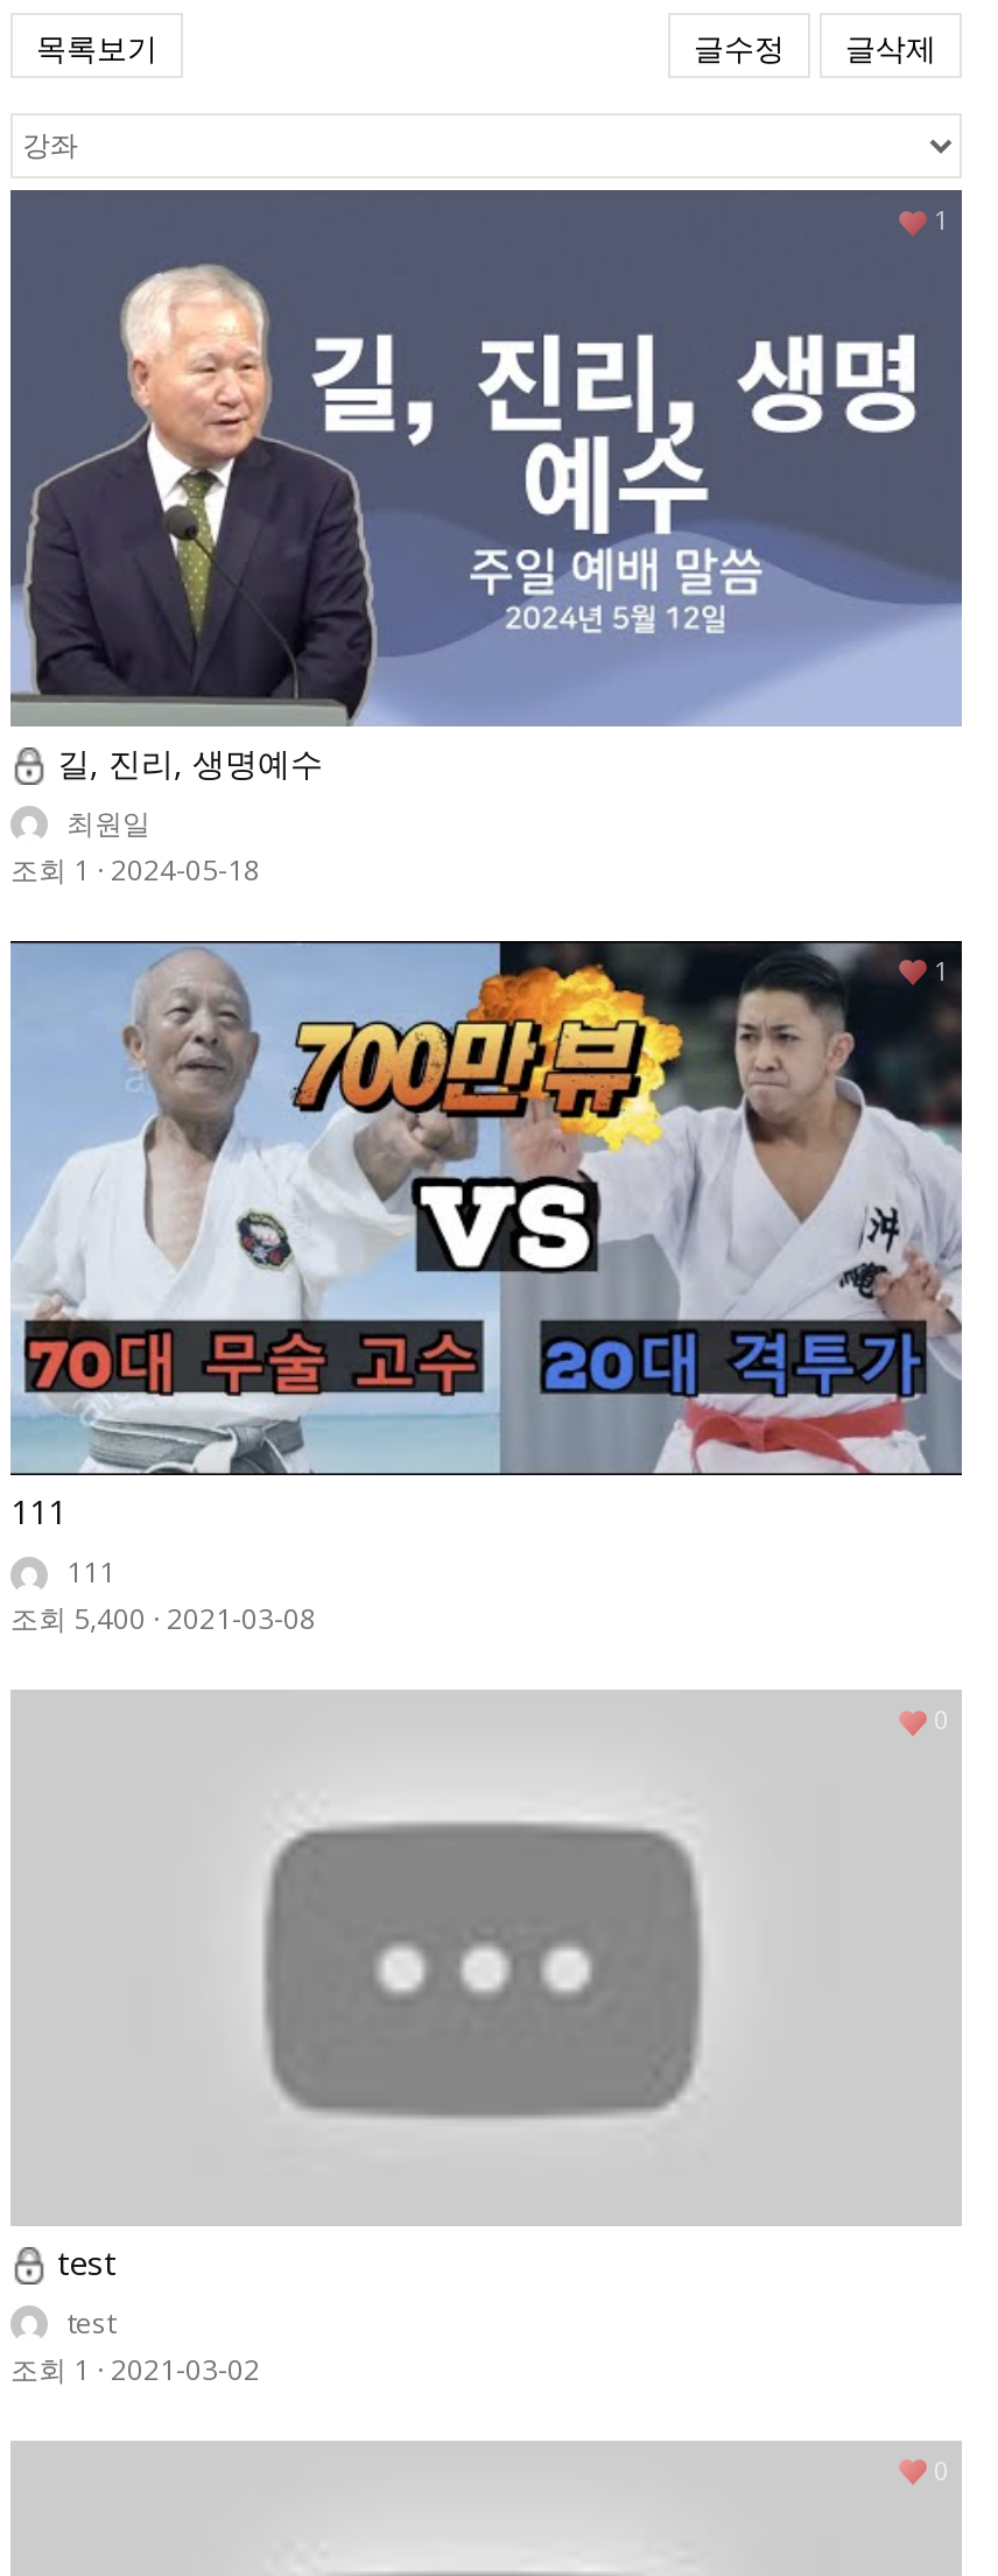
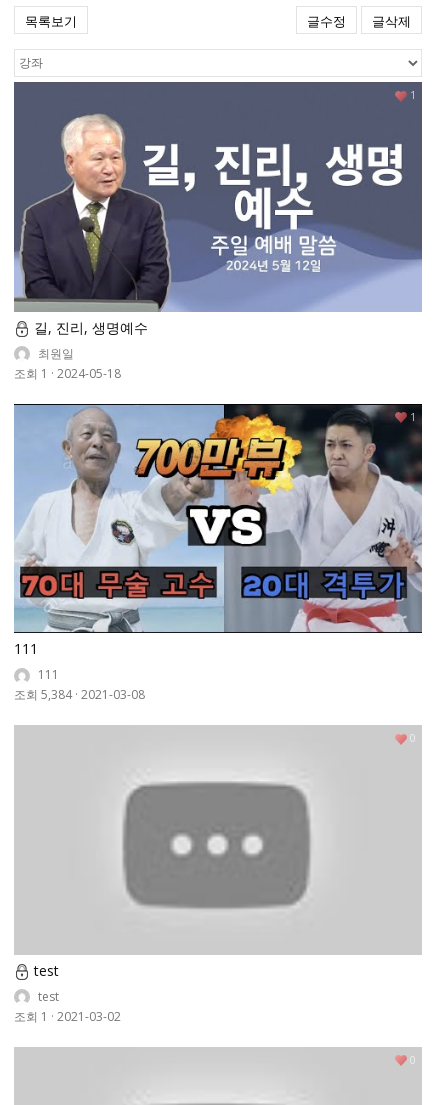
- 조회 5,400 · 2021-03-08
+ 조회 5,384 · 2021-03-08
